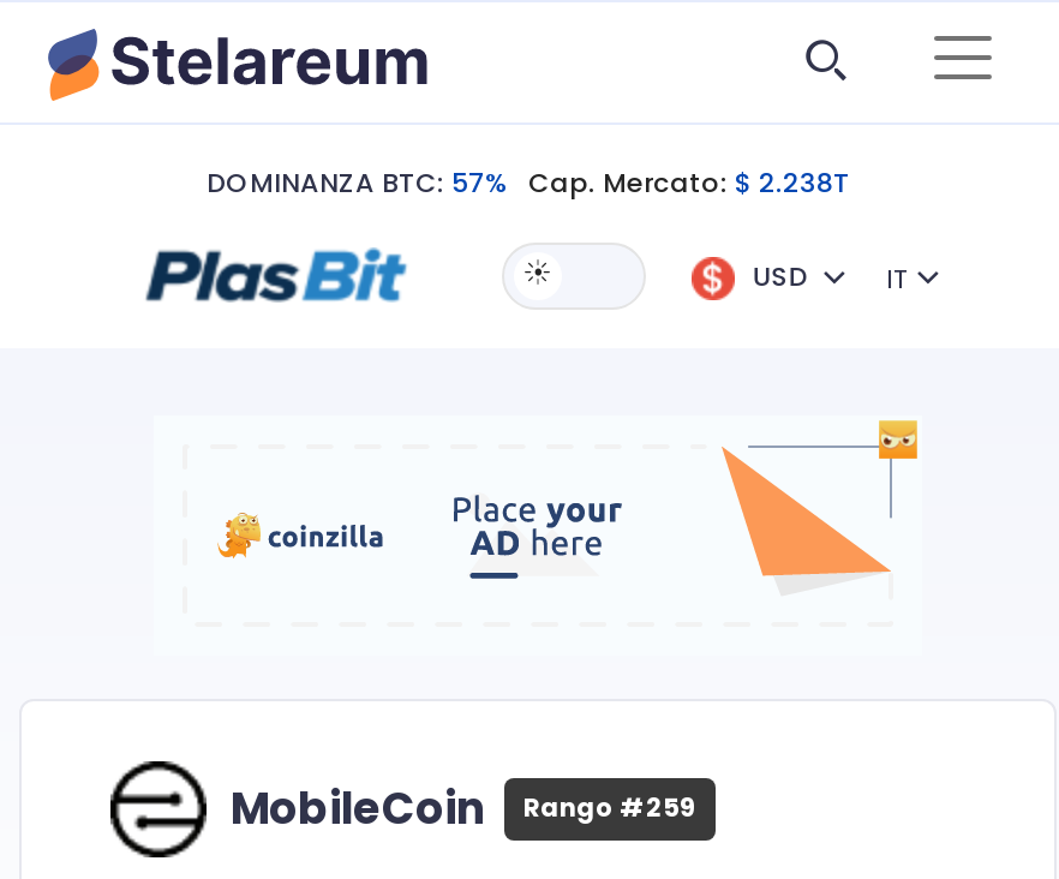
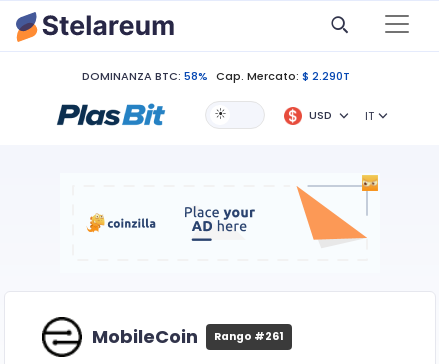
- DOMINANZA BTC: 57% Cap. Mercato: $ 2.238T
+ DOMINANZA BTC: 58% Cap. Mercato: $ 2.290T

- MobileCoin Rango #259
+ MobileCoin Rango #261
